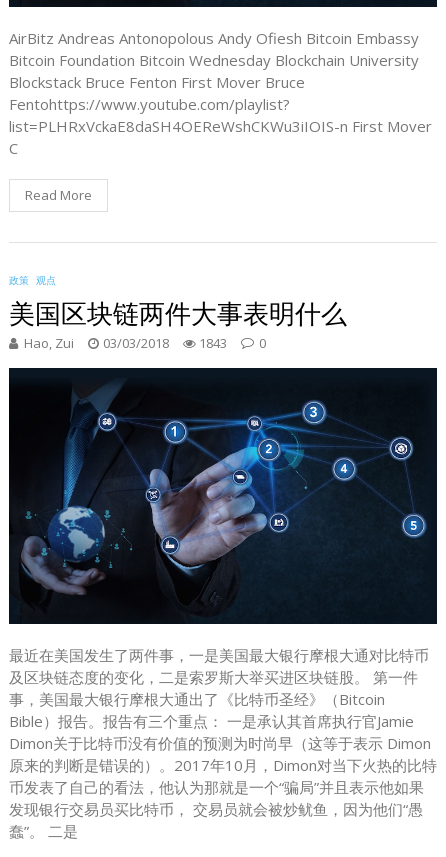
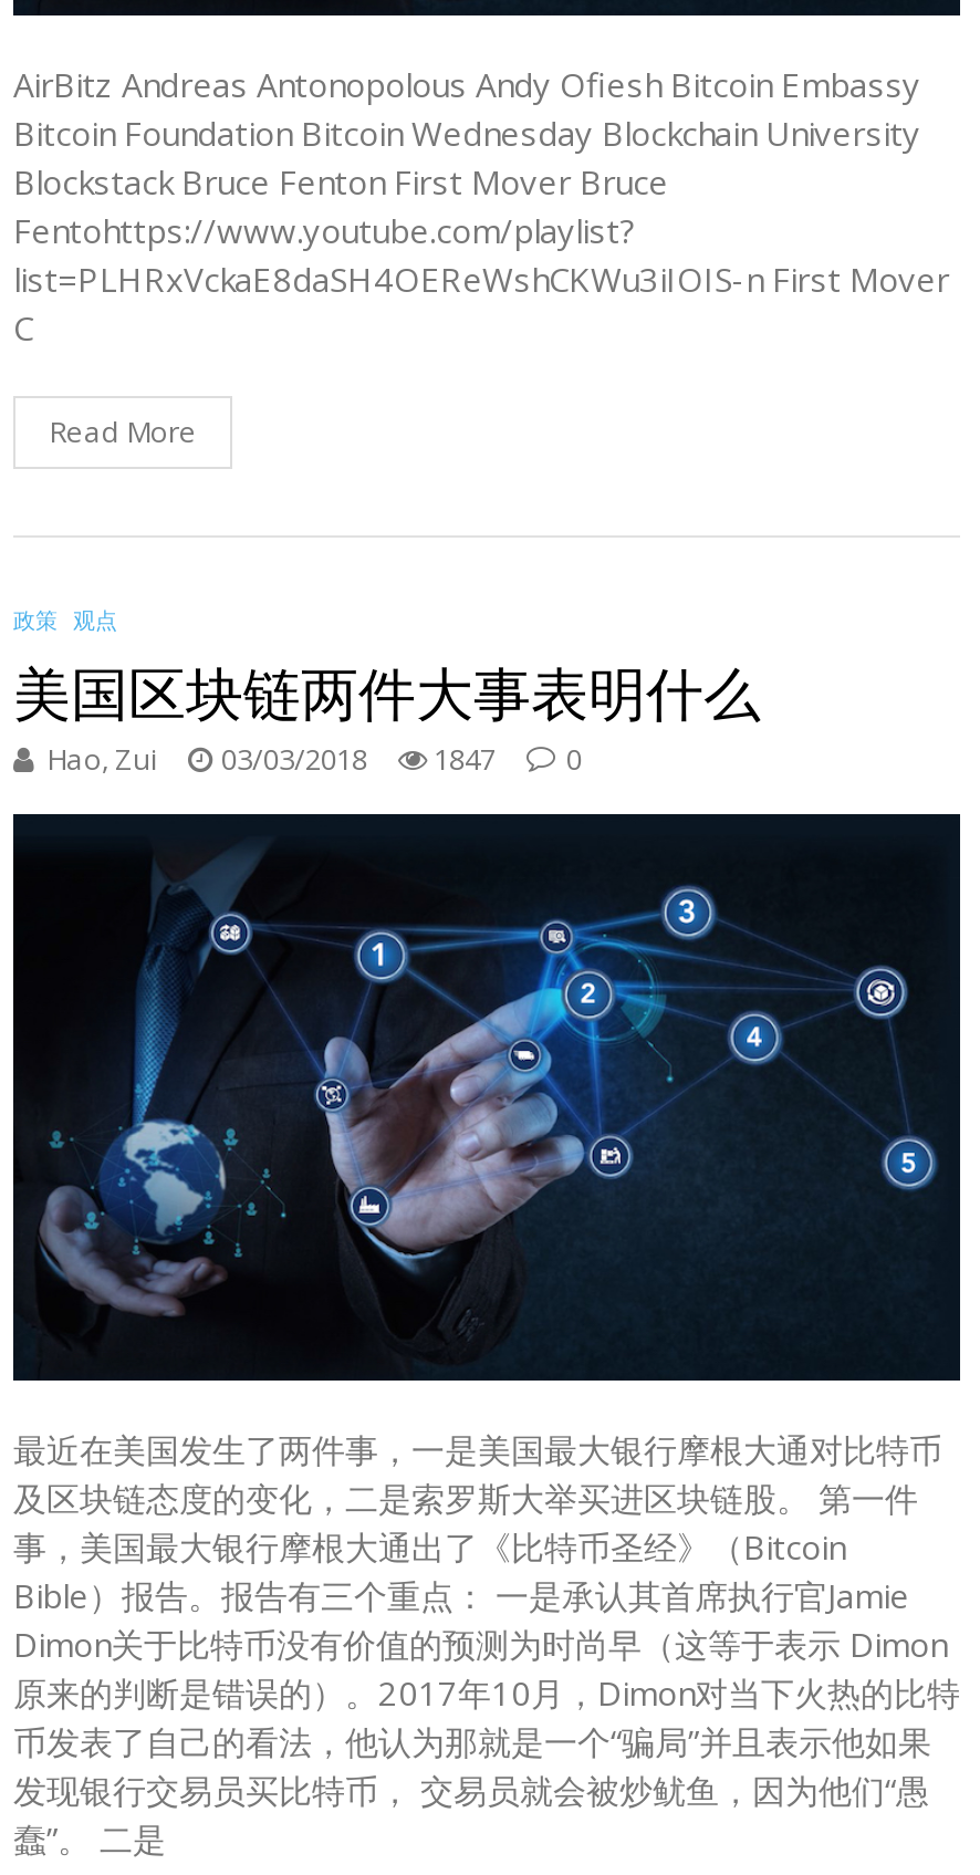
- Hao, Zui 03/03/2018 1843 0
+ Hao, Zui 03/03/2018 1847 0
